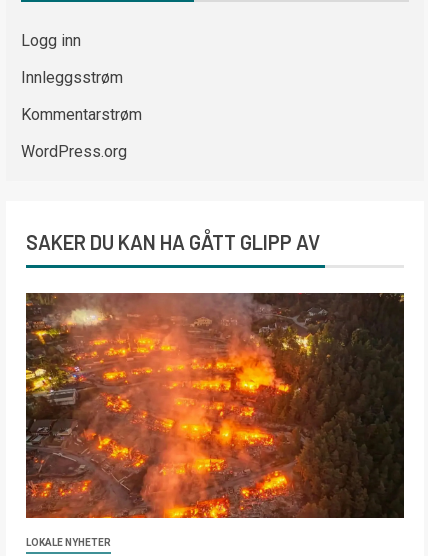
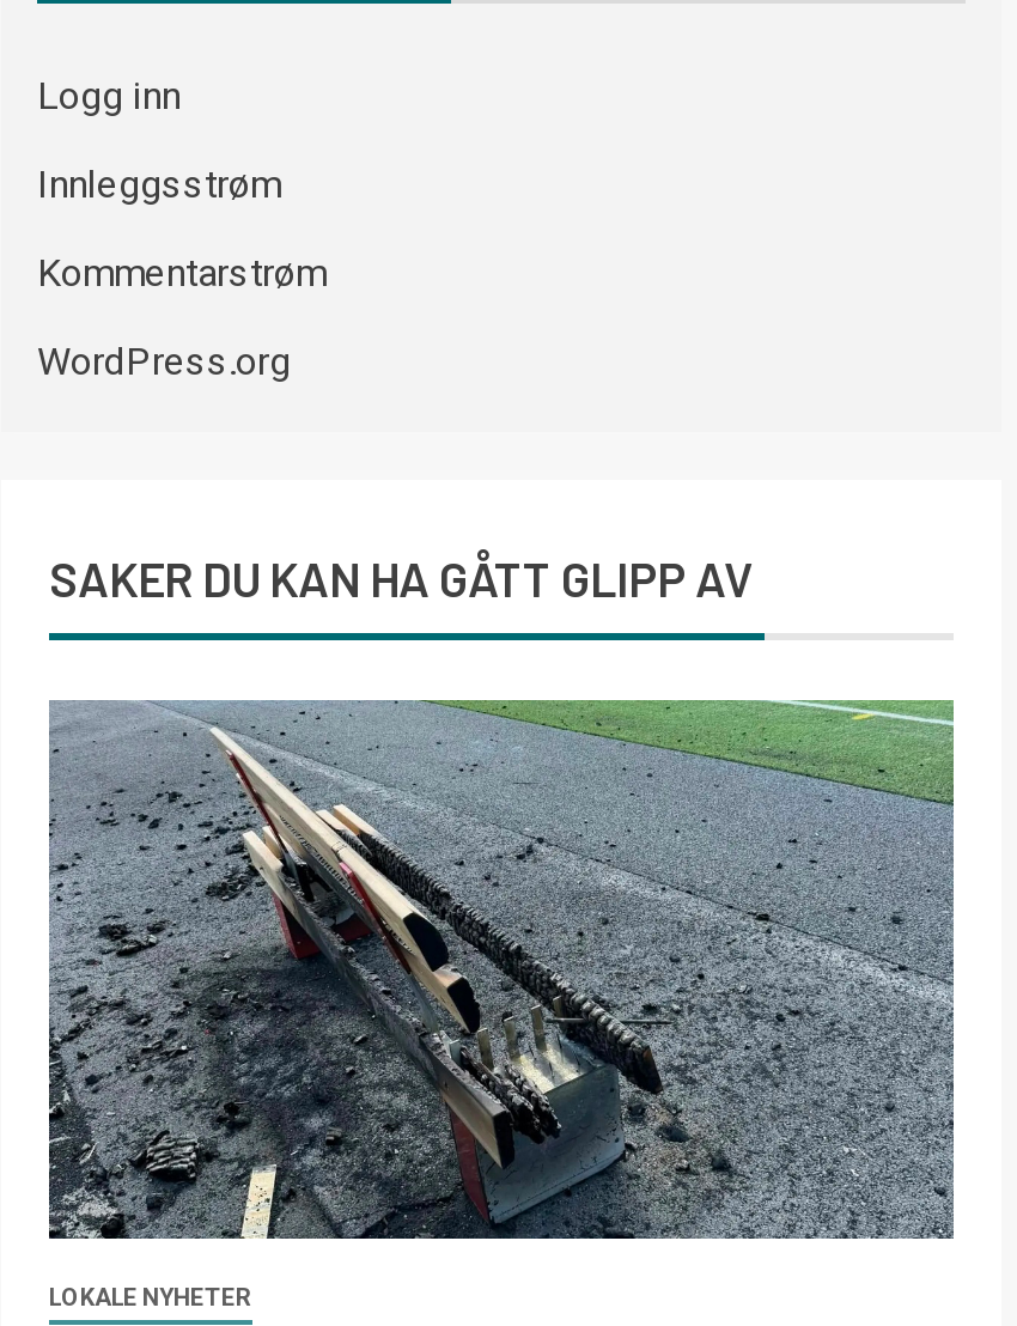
- [image]
+ [image]
